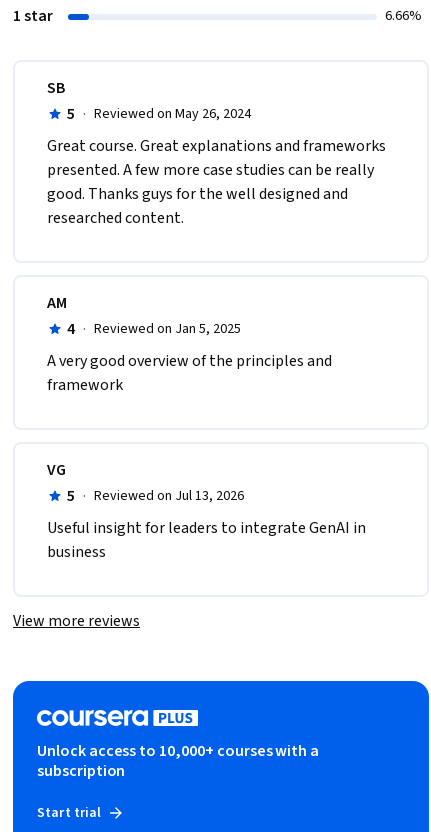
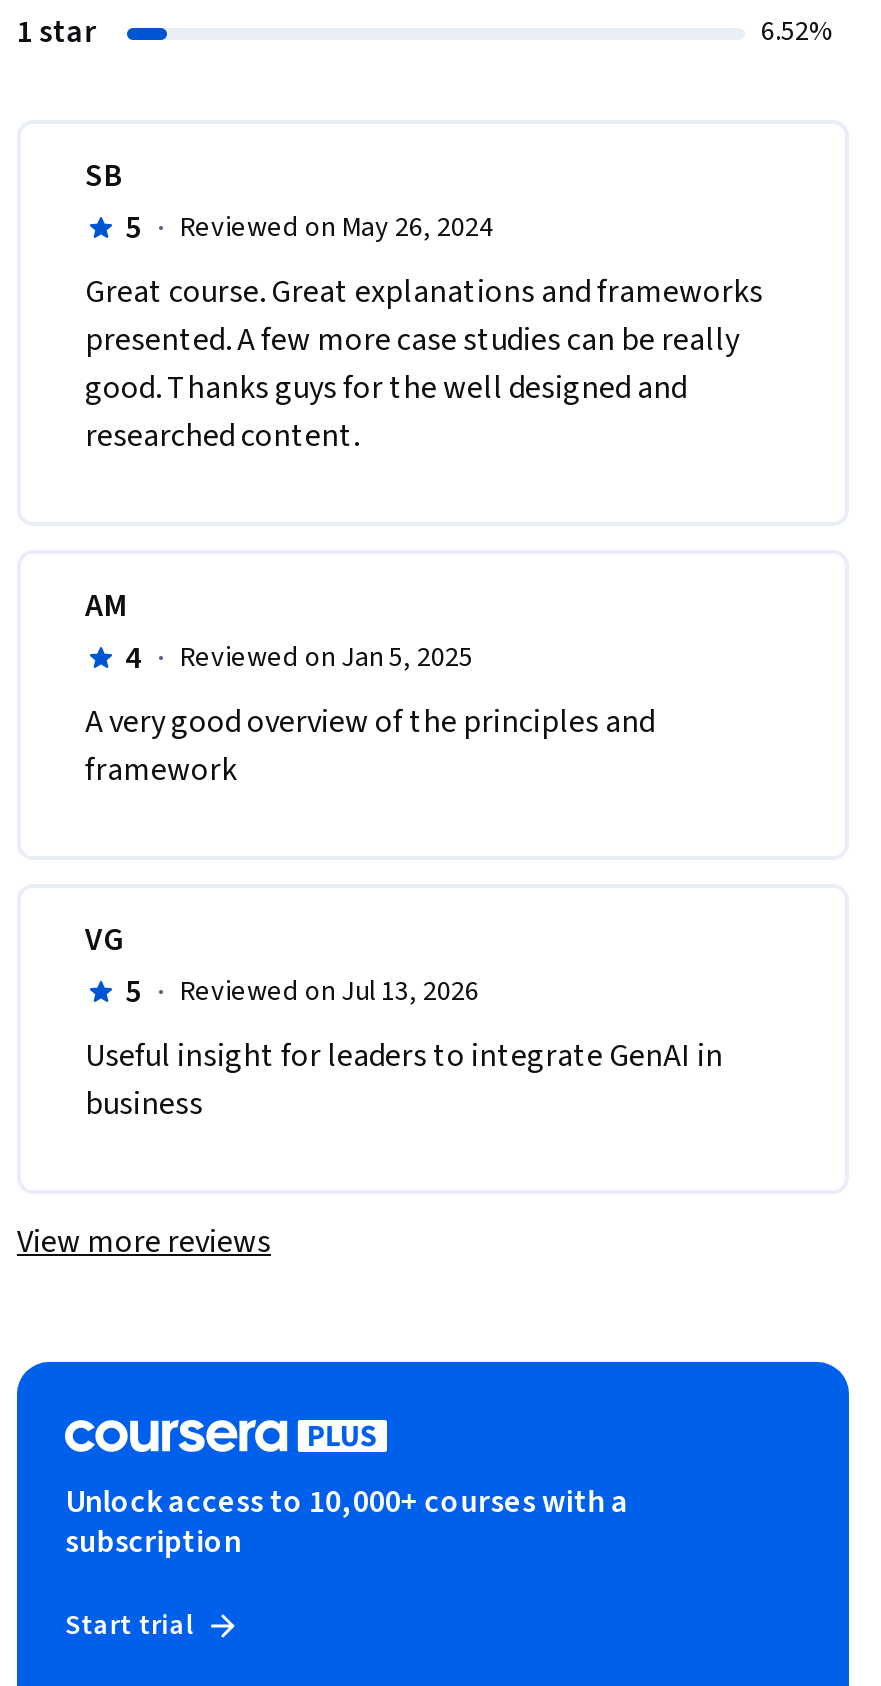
- 6.66%
+ 6.52%
